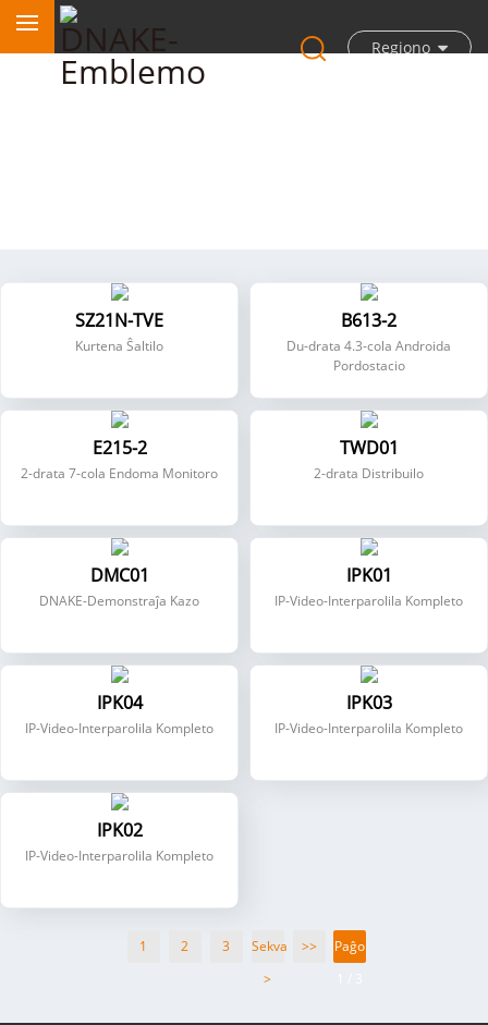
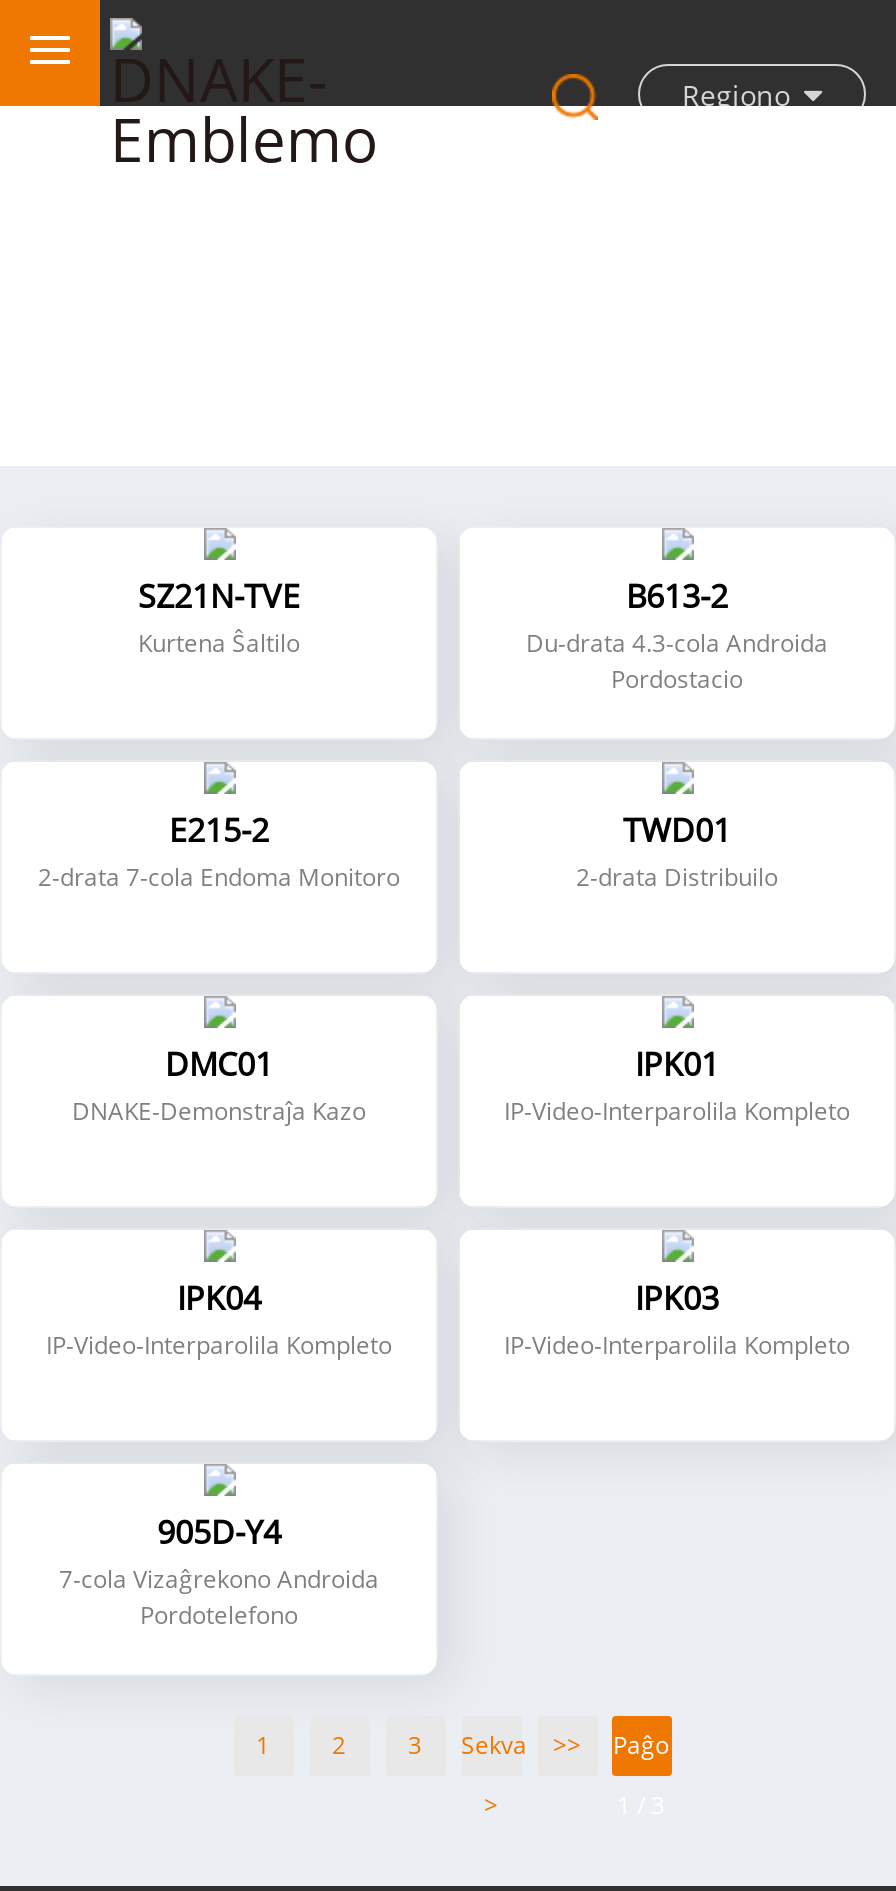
- IPK02
- IP-Video-Interparolila Kompleto
+ 905D-Y4
+ 7-cola Vizaĝrekono Androida
+ Pordotelefono
